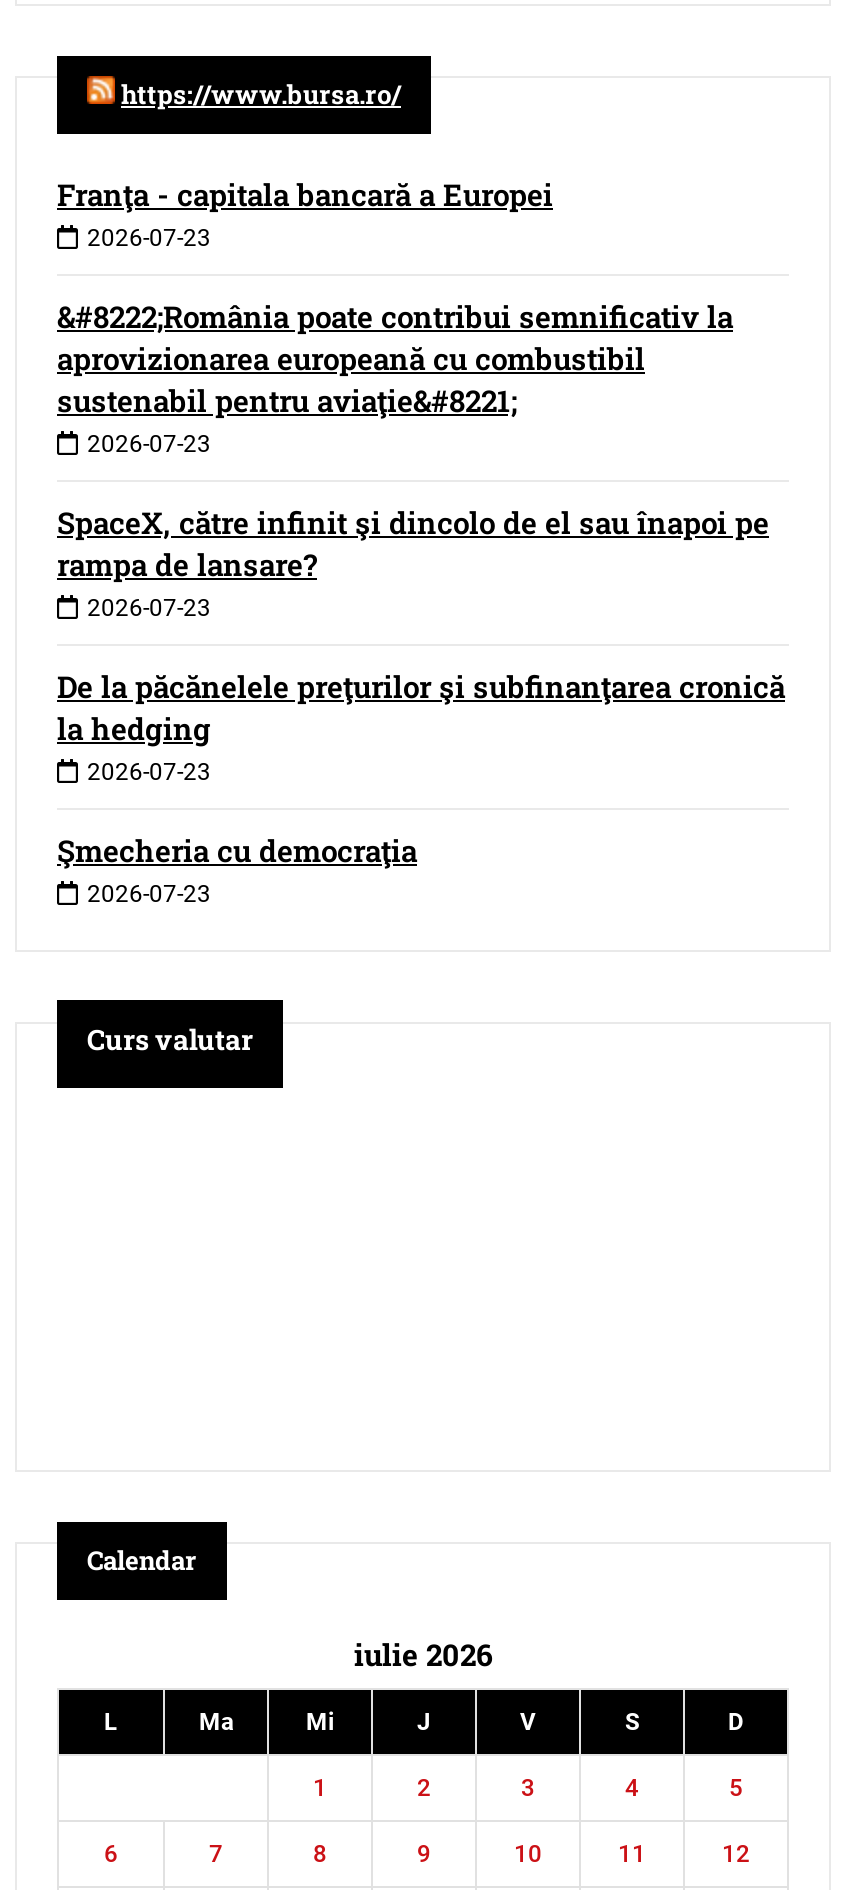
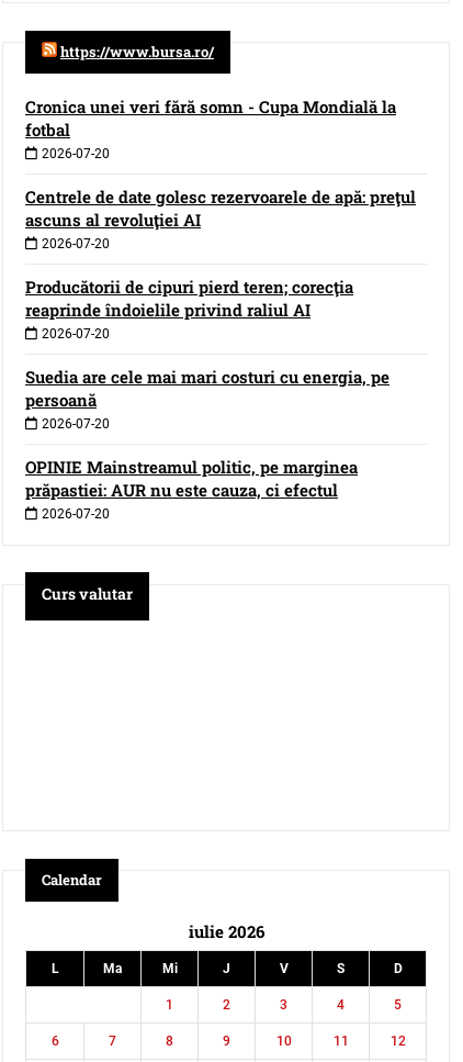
- Franţa - capitala bancară a Europei
- 2026-07-23
+ Cronica unei veri fără somn - Cupa Mondială la
+ fotbal
+ 2026-07-20

- &#8222;România poate contribui semnificativ la
- aprovizionarea europeană cu combustibil
- sustenabil pentru aviaţie&#8221;
- 2026-07-23
+ Centrele de date golesc rezervoarele de apă: preţul
+ ascuns al revoluţiei AI
+ 2026-07-20

- SpaceX, către infinit şi dincolo de el sau înapoi pe
- rampa de lansare?
- 2026-07-23
+ Producătorii de cipuri pierd teren; corecţia
+ reaprinde îndoielile privind raliul AI
+ 2026-07-20

- De la păcănelele preţurilor şi subfinanţarea cronică
- la hedging
- 2026-07-23
+ Suedia are cele mai mari costuri cu energia, pe
+ persoană
+ 2026-07-20

- Şmecheria cu democraţia
- 2026-07-23
+ OPINIE Mainstreamul politic, pe marginea
+ prăpastiei: AUR nu este cauza, ci efectul
+ 2026-07-20
